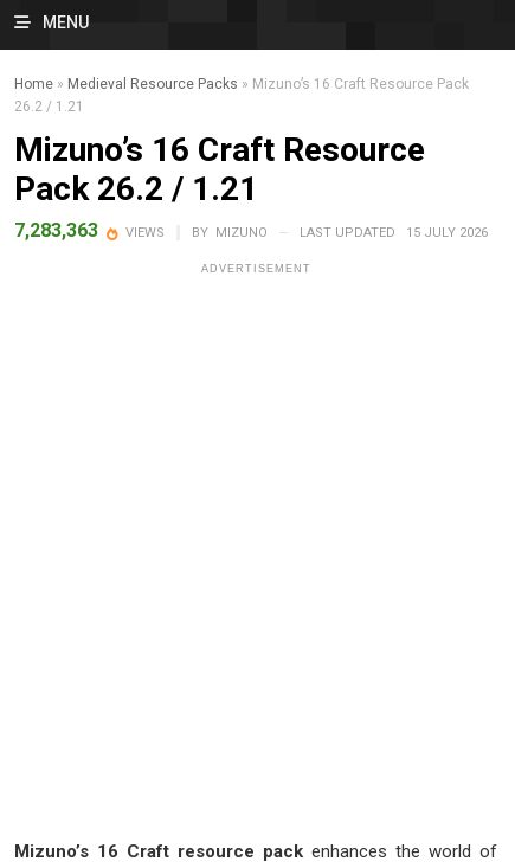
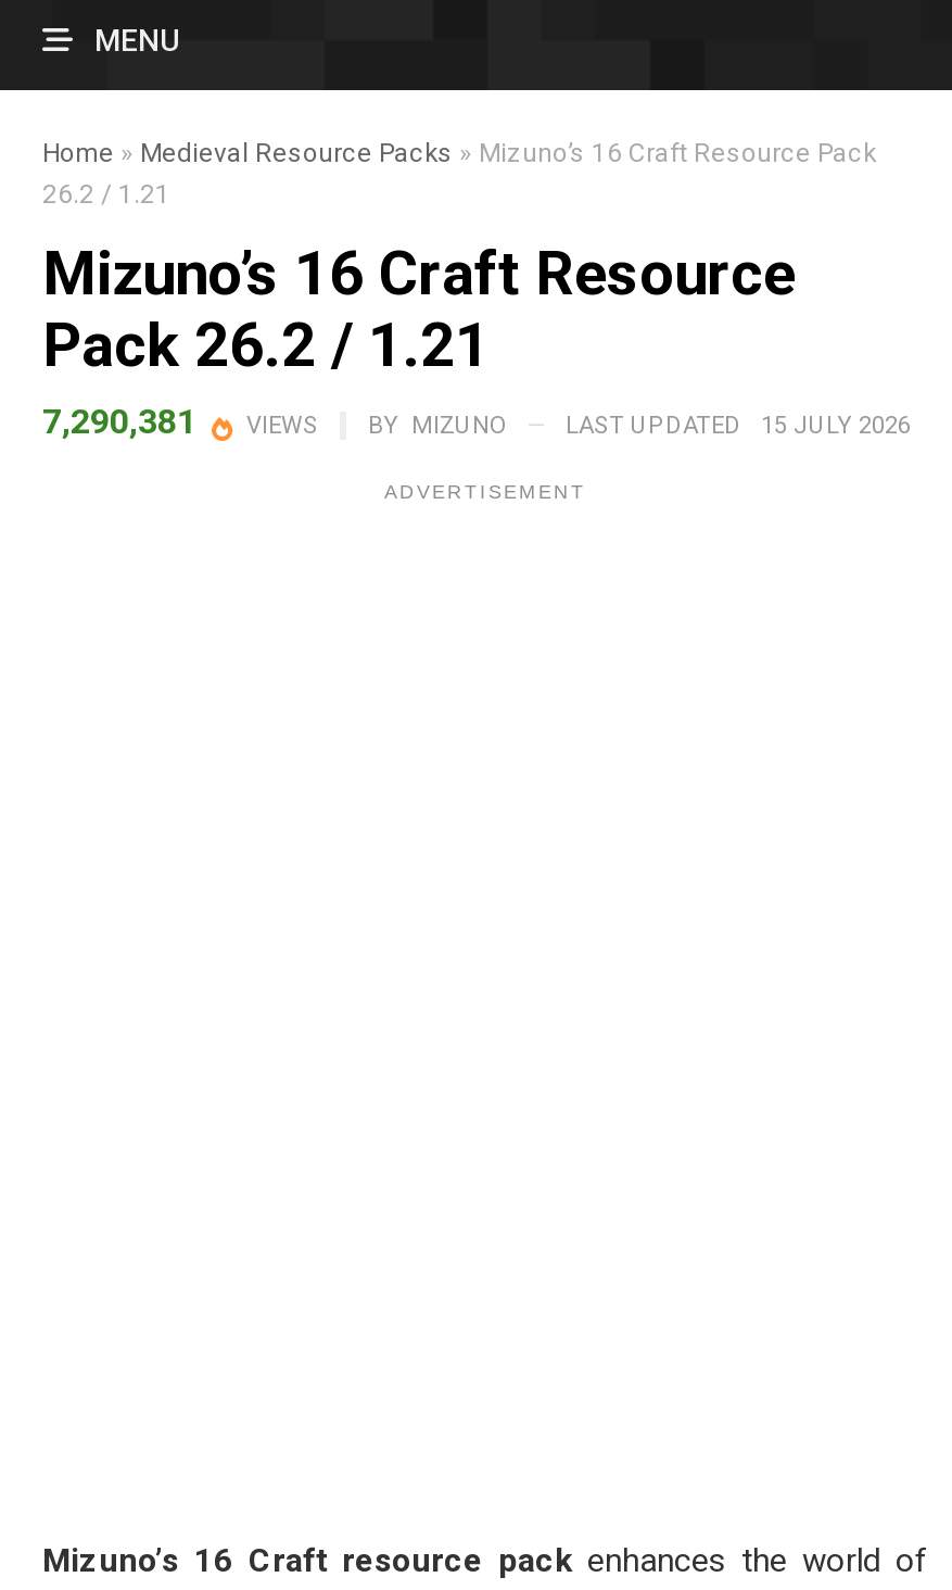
- 7,283,363 VIEWS BY MIZUNO — LAST UPDATED 15 JULY 2026
+ 7,290,381 VIEWS BY MIZUNO — LAST UPDATED 15 JULY 2026
